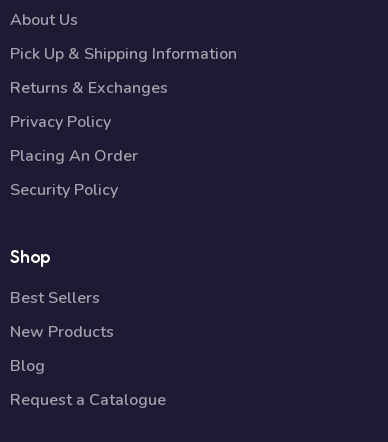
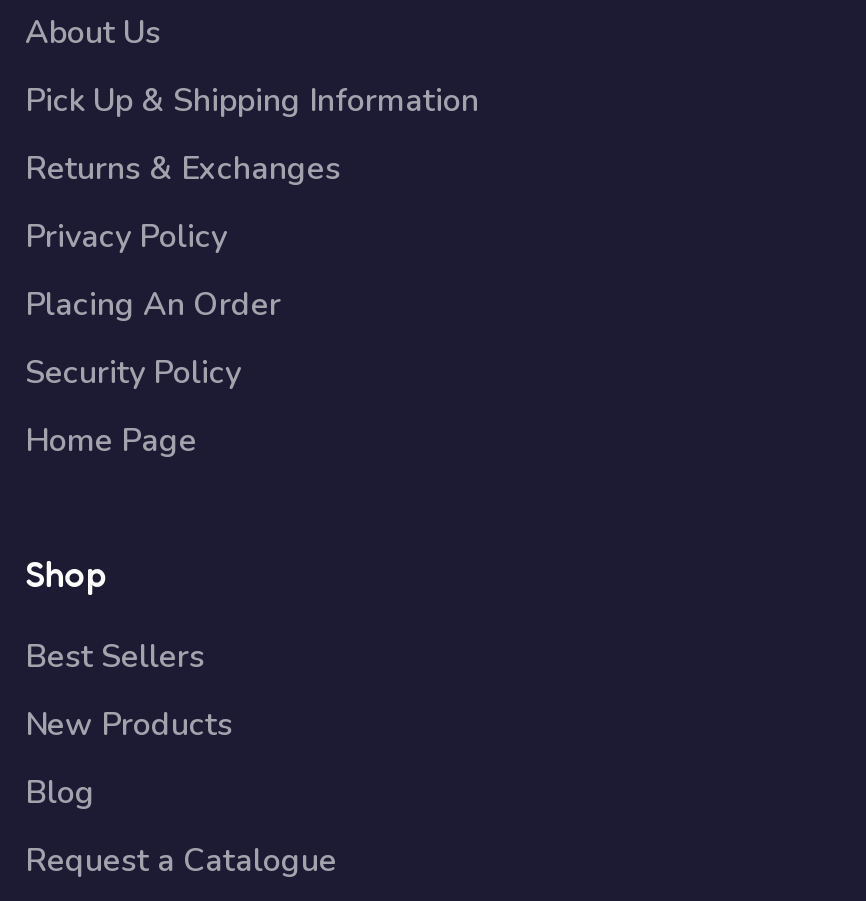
+ Home Page
